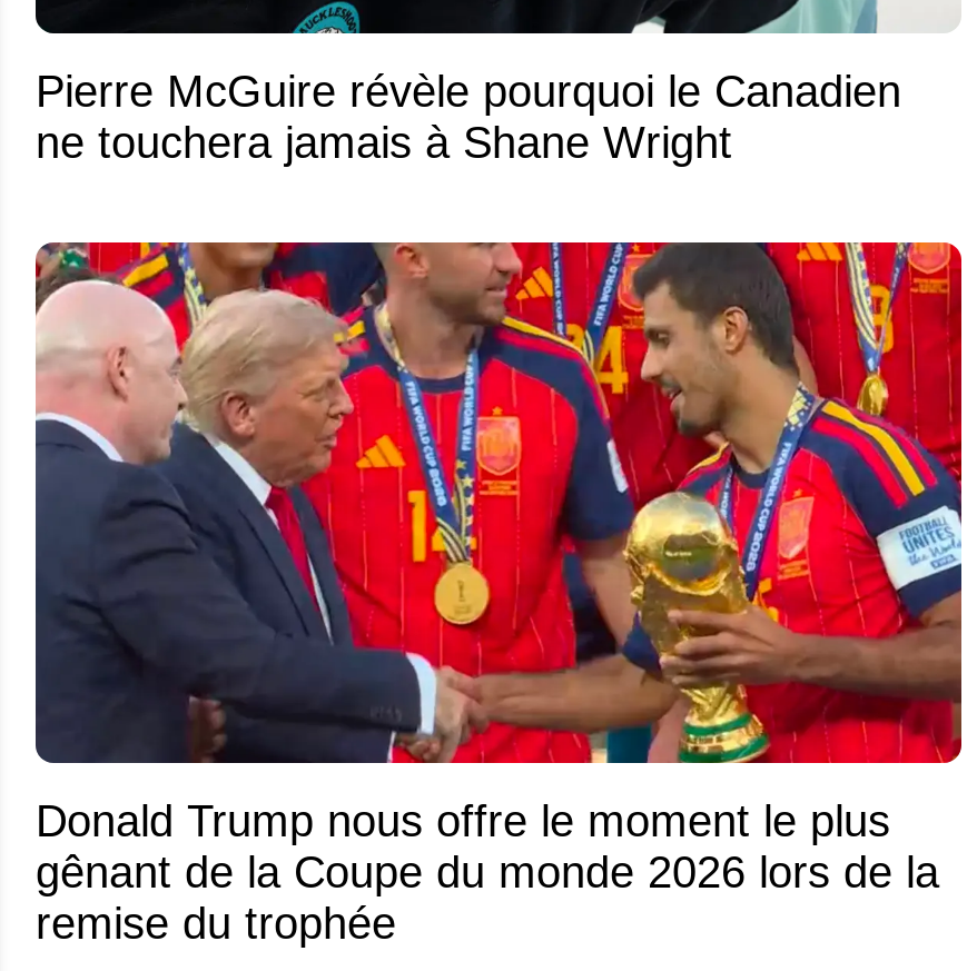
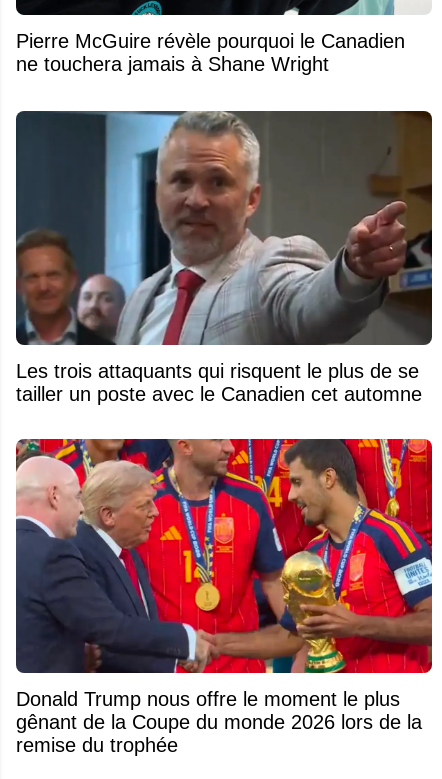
+ [image]
+ Les trois attaquants qui risquent le plus de se
+ tailler un poste avec le Canadien cet automne
